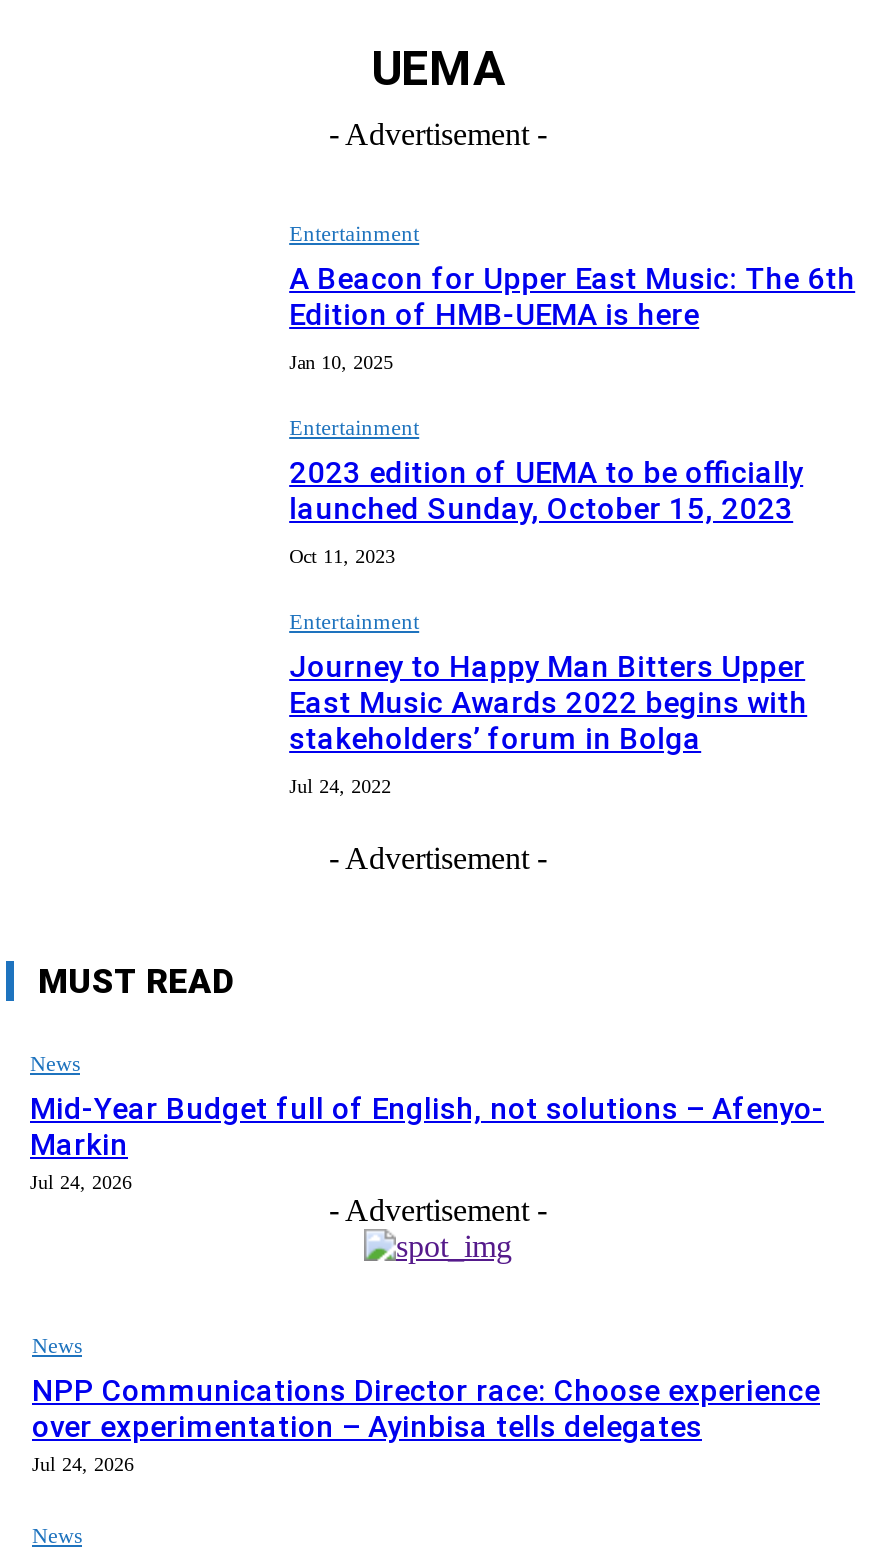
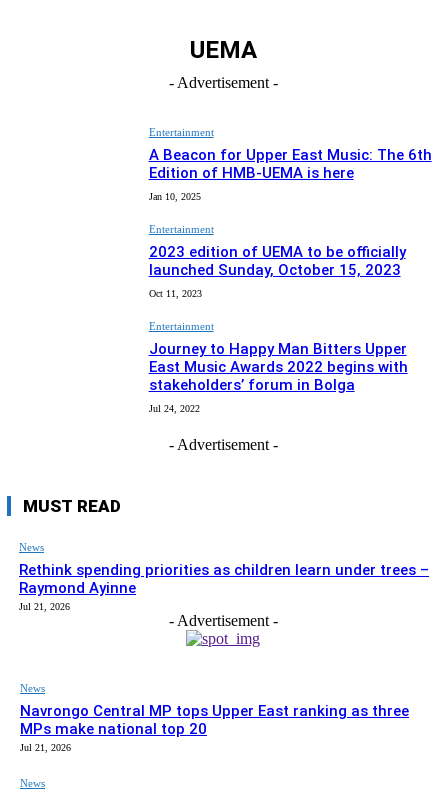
- Mid-Year Budget full of English, not solutions – Afenyo-
- Markin
- Jul 24, 2026
+ Rethink spending priorities as children learn under trees –
+ Raymond Ayinne
+ Jul 21, 2026

- NPP Communications Director race: Choose experience
- over experimentation – Ayinbisa tells delegates
- Jul 24, 2026
+ Navrongo Central MP tops Upper East ranking as three
+ MPs make national top 20
+ Jul 21, 2026
